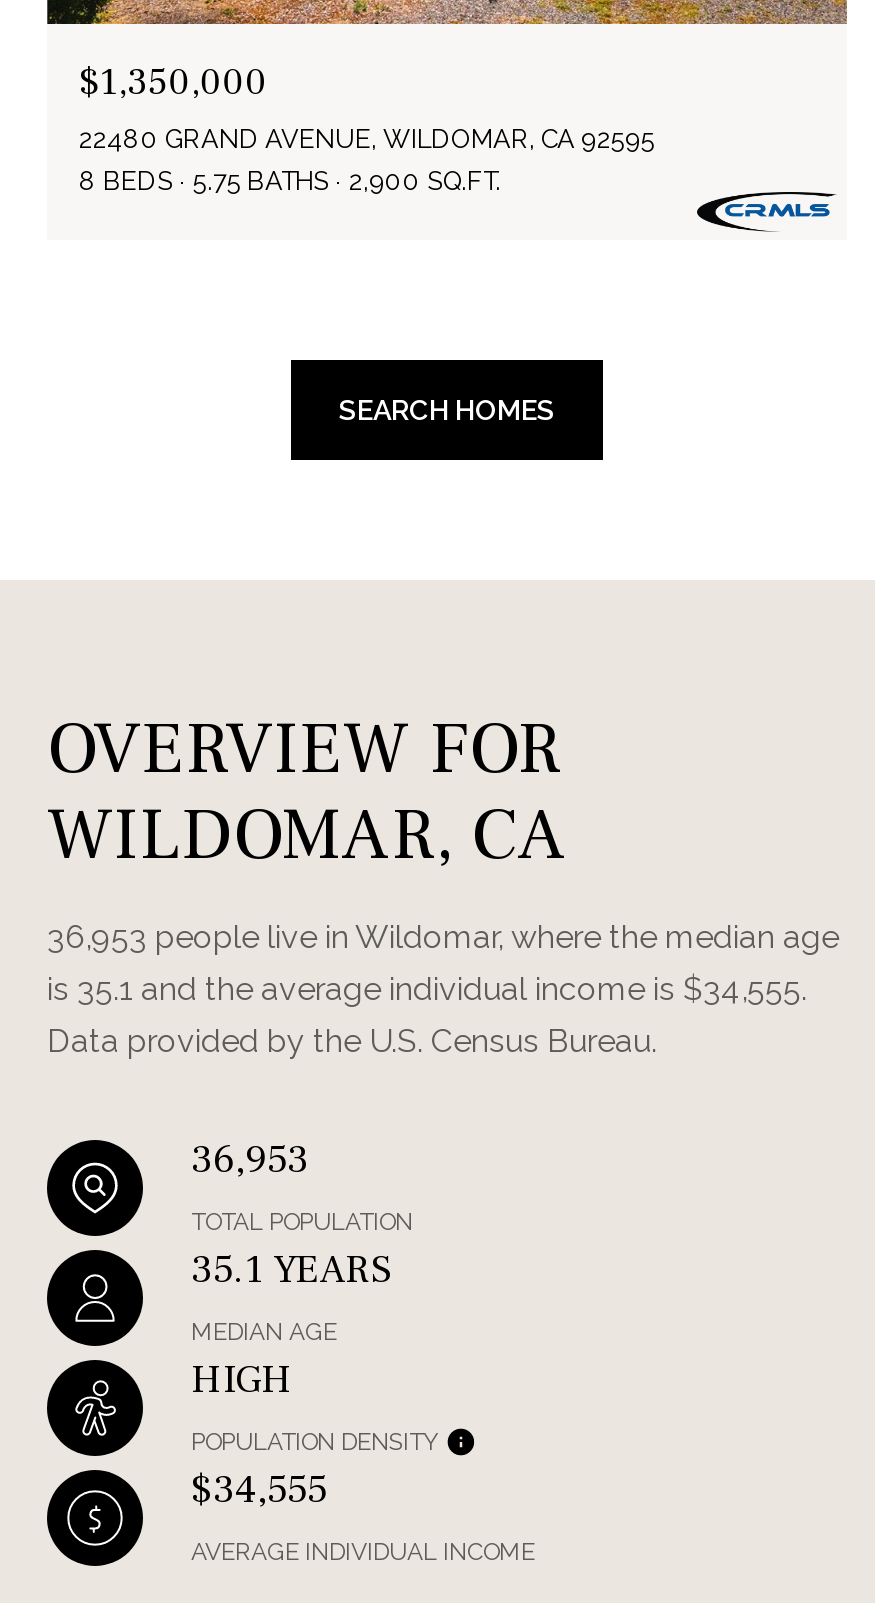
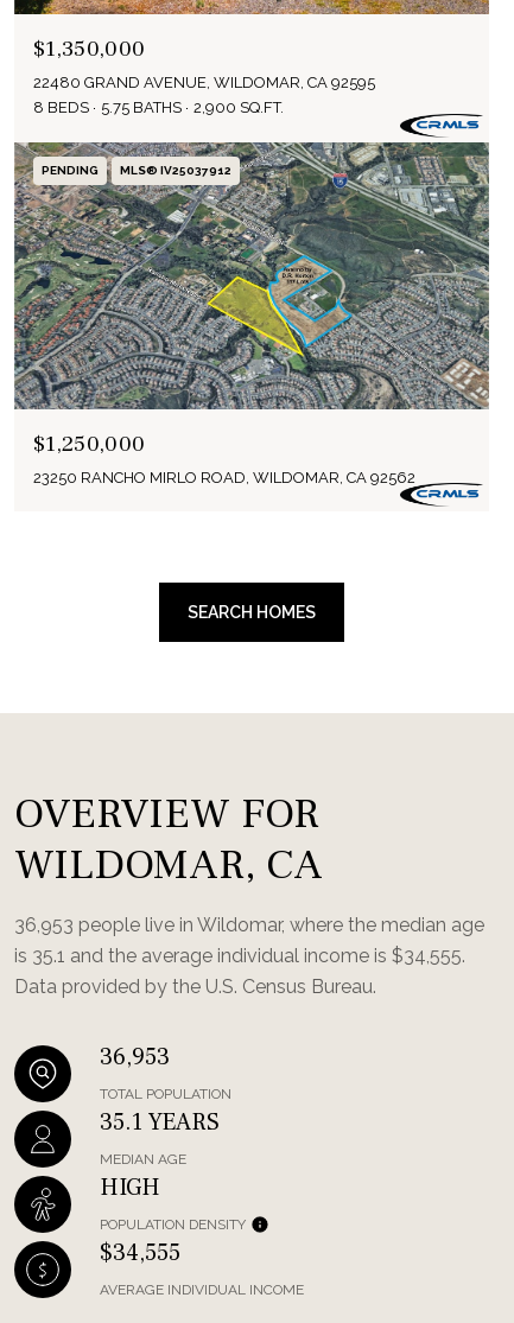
+ [image]
+ PENDING
+ MLS® IV25037912

+ $1,250,000
+ 23250 RANCHO MIRLO ROAD, WILDOMAR, CA 92562
